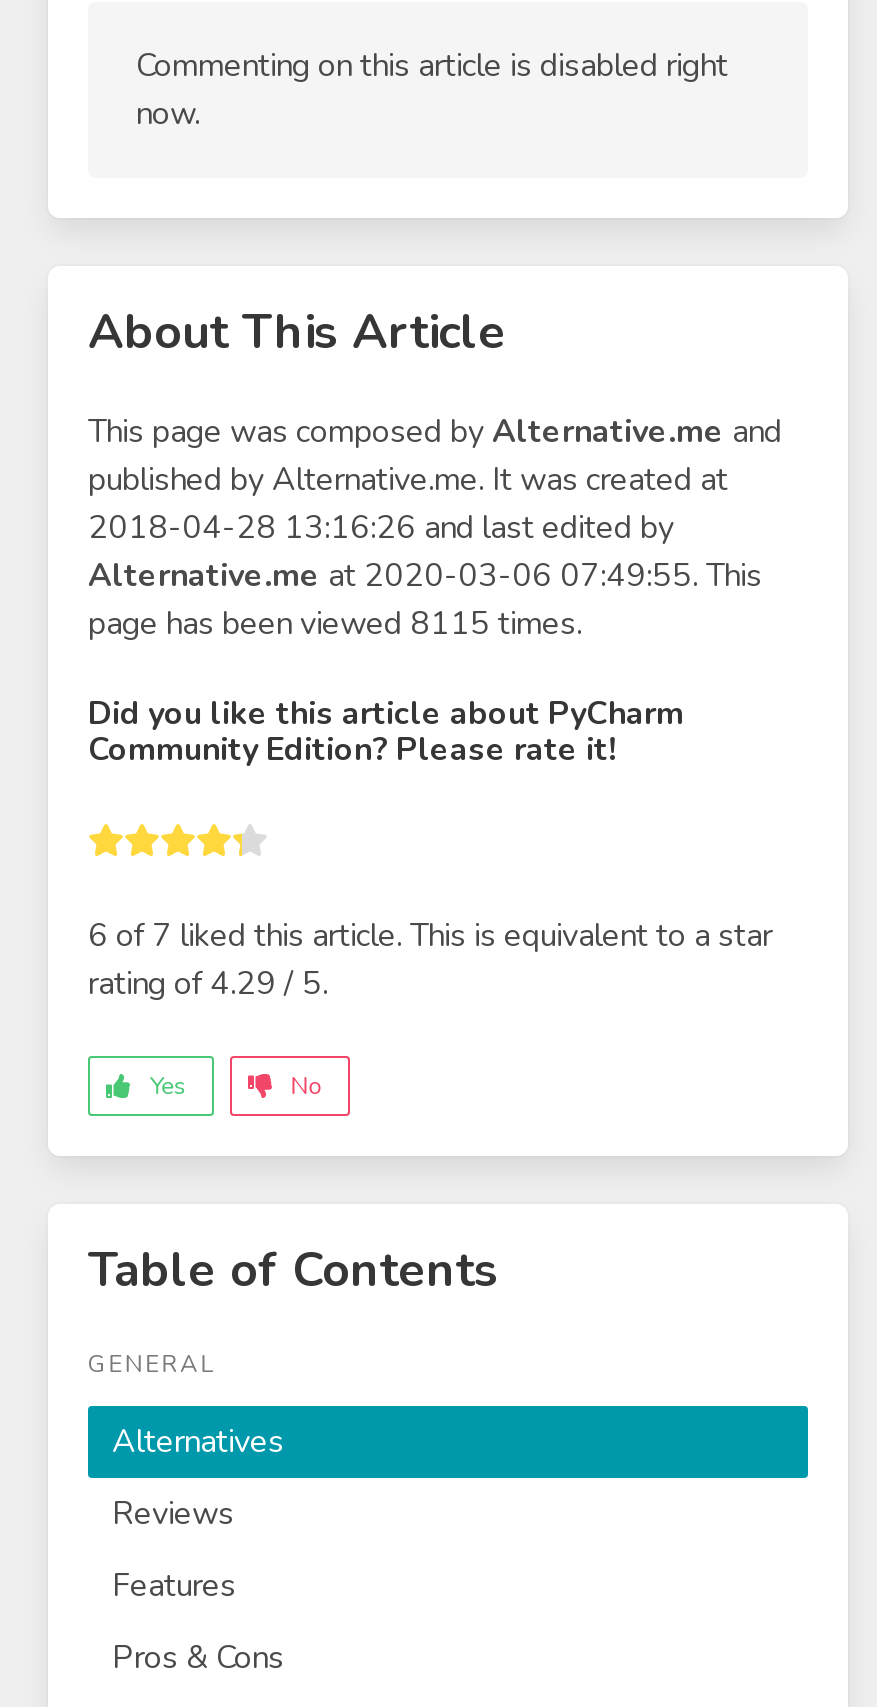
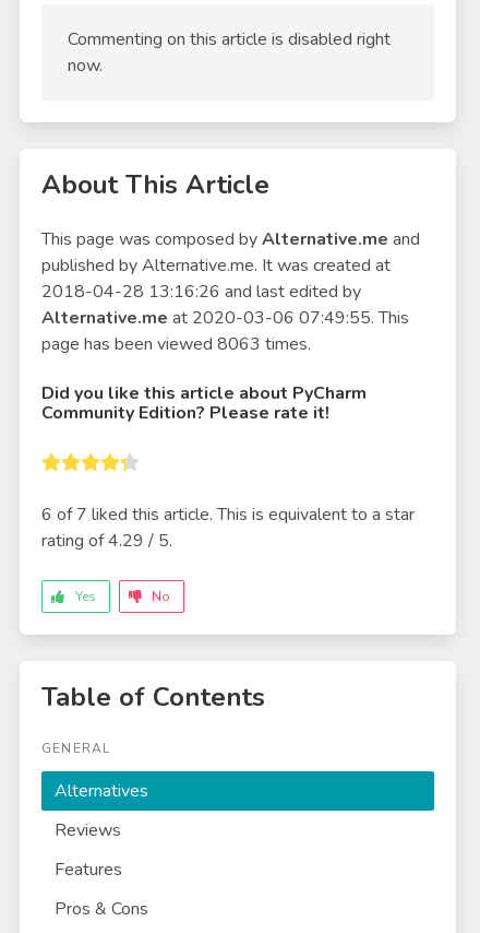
- page has been viewed 8115 times.
+ page has been viewed 8063 times.
